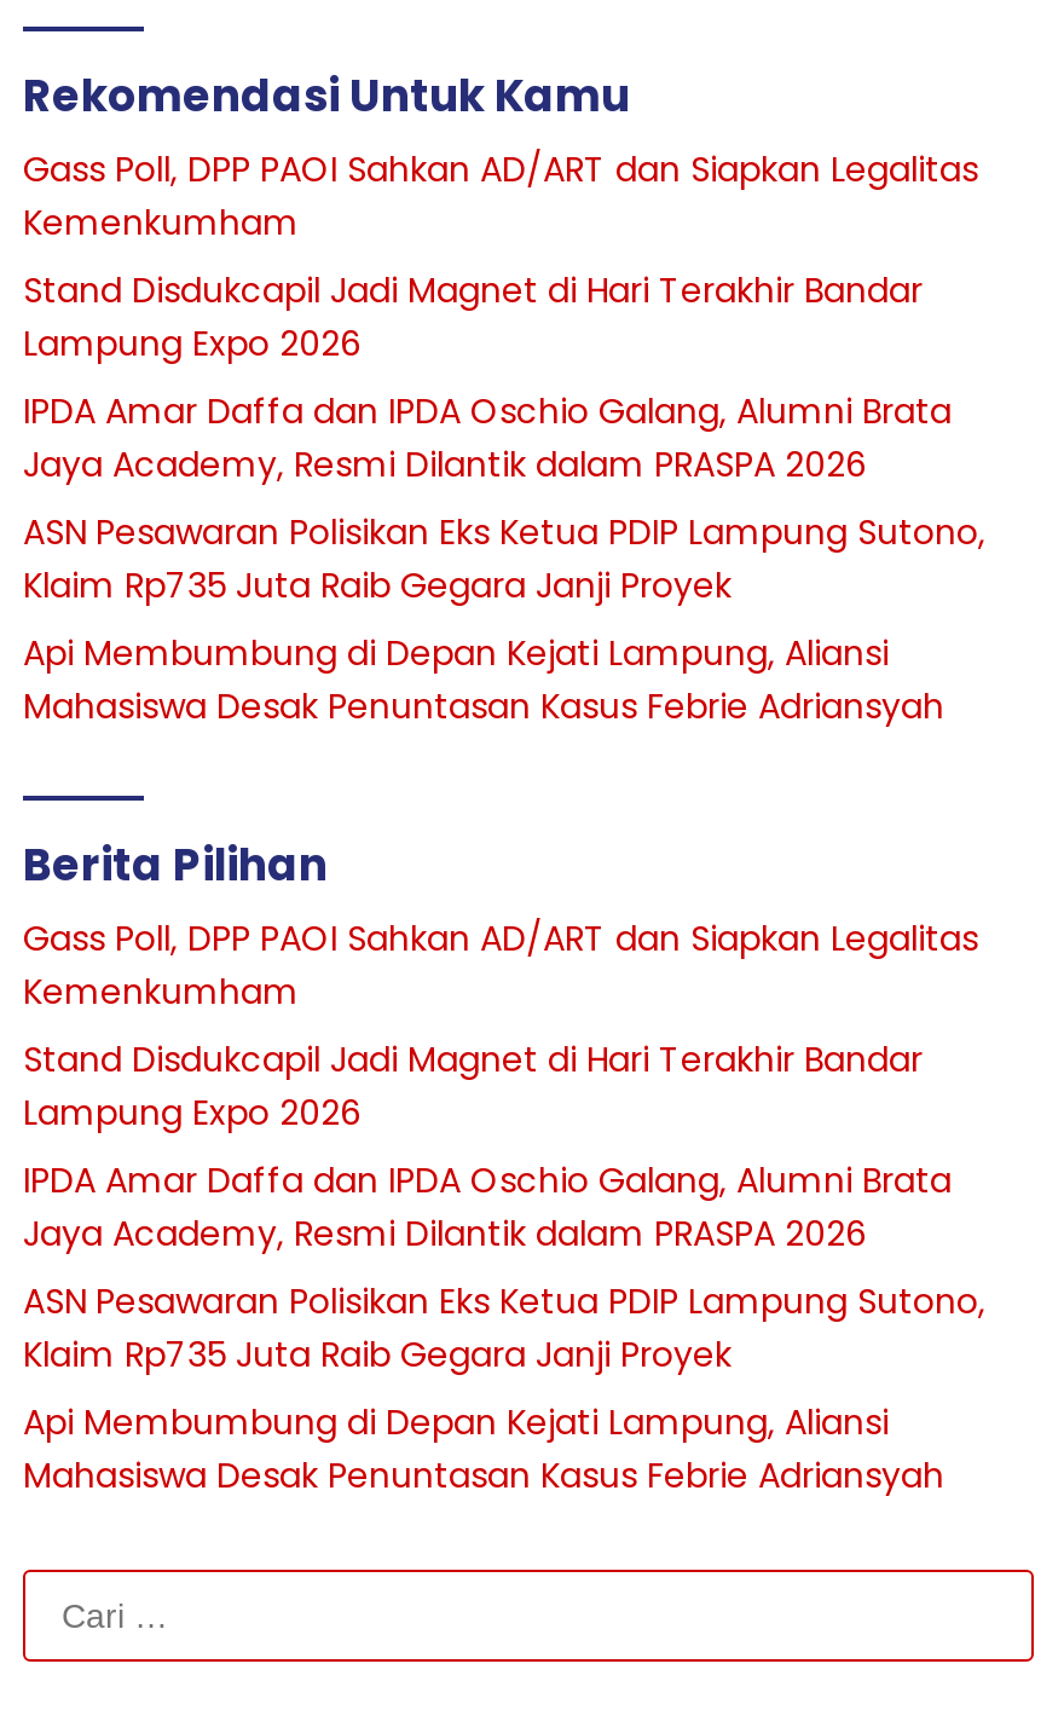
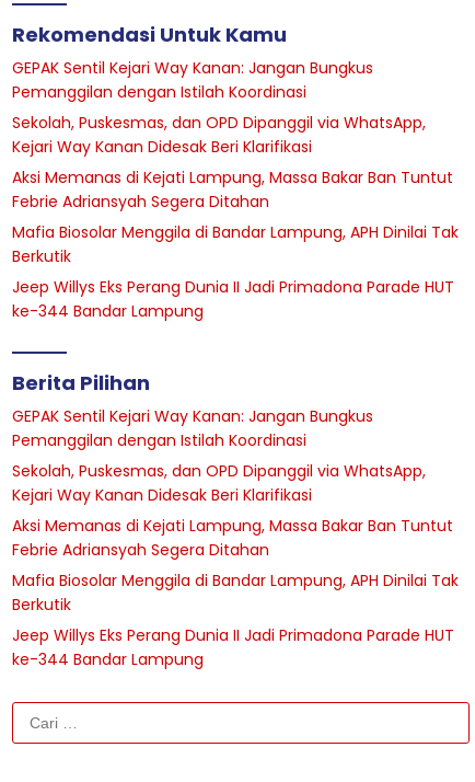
- Gass Poll, DPP PAOI Sahkan AD/ART dan Siapkan Legalitas
- Kemenkumham
- Stand Disdukcapil Jadi Magnet di Hari Terakhir Bandar
- Lampung Expo 2026
- IPDA Amar Daffa dan IPDA Oschio Galang, Alumni Brata
- Jaya Academy, Resmi Dilantik dalam PRASPA 2026
- ASN Pesawaran Polisikan Eks Ketua PDIP Lampung Sutono,
- Klaim Rp735 Juta Raib Gegara Janji Proyek
- Api Membumbung di Depan Kejati Lampung, Aliansi
- Mahasiswa Desak Penuntasan Kasus Febrie Adriansyah
+ GEPAK Sentil Kejari Way Kanan: Jangan Bungkus
+ Pemanggilan dengan Istilah Koordinasi
+ Sekolah, Puskesmas, dan OPD Dipanggil via WhatsApp,
+ Kejari Way Kanan Didesak Beri Klarifikasi
+ Aksi Memanas di Kejati Lampung, Massa Bakar Ban Tuntut
+ Febrie Adriansyah Segera Ditahan
+ Mafia Biosolar Menggila di Bandar Lampung, APH Dinilai Tak
+ Berkutik
+ Jeep Willys Eks Perang Dunia II Jadi Primadona Parade HUT
+ ke-344 Bandar Lampung

- Gass Poll, DPP PAOI Sahkan AD/ART dan Siapkan Legalitas
- Kemenkumham
- Stand Disdukcapil Jadi Magnet di Hari Terakhir Bandar
- Lampung Expo 2026
- IPDA Amar Daffa dan IPDA Oschio Galang, Alumni Brata
- Jaya Academy, Resmi Dilantik dalam PRASPA 2026
- ASN Pesawaran Polisikan Eks Ketua PDIP Lampung Sutono,
- Klaim Rp735 Juta Raib Gegara Janji Proyek
- Api Membumbung di Depan Kejati Lampung, Aliansi
- Mahasiswa Desak Penuntasan Kasus Febrie Adriansyah
+ GEPAK Sentil Kejari Way Kanan: Jangan Bungkus
+ Pemanggilan dengan Istilah Koordinasi
+ Sekolah, Puskesmas, dan OPD Dipanggil via WhatsApp,
+ Kejari Way Kanan Didesak Beri Klarifikasi
+ Aksi Memanas di Kejati Lampung, Massa Bakar Ban Tuntut
+ Febrie Adriansyah Segera Ditahan
+ Mafia Biosolar Menggila di Bandar Lampung, APH Dinilai Tak
+ Berkutik
+ Jeep Willys Eks Perang Dunia II Jadi Primadona Parade HUT
+ ke-344 Bandar Lampung
